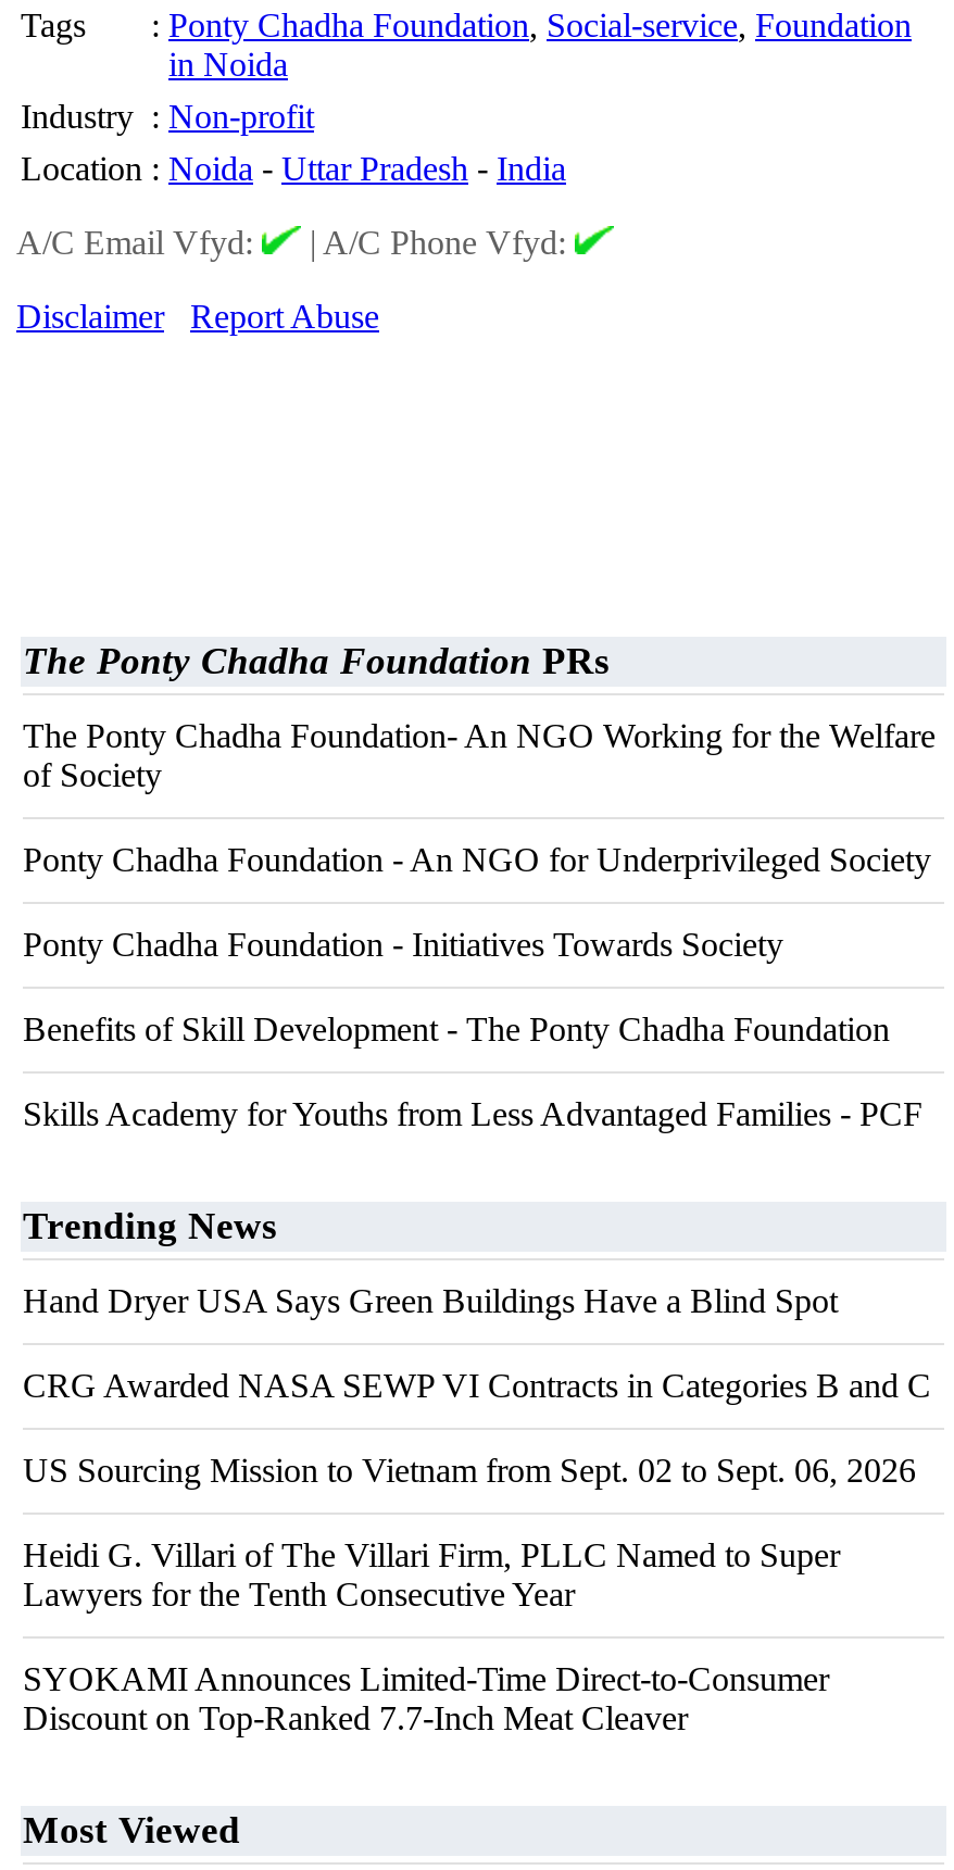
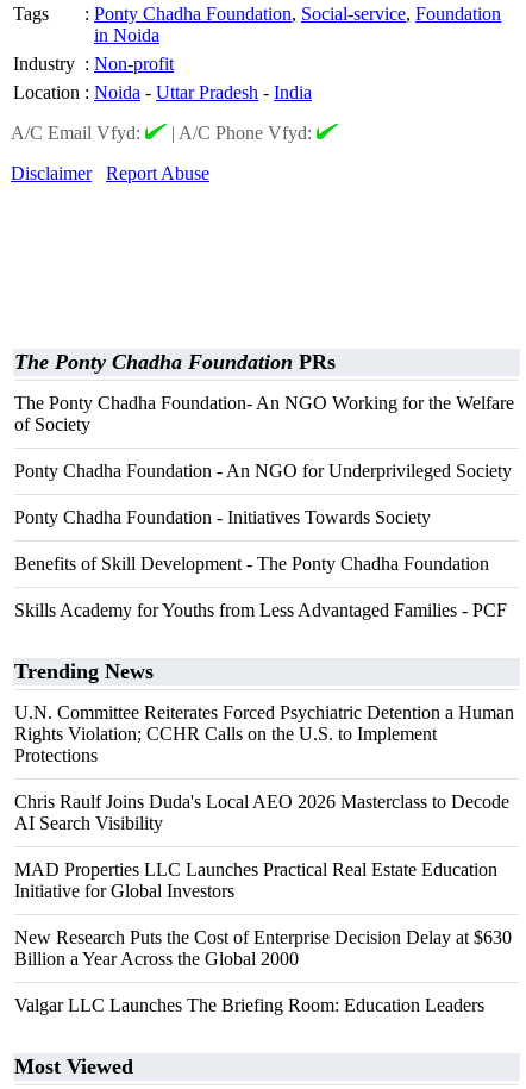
- Hand Dryer USA Says Green Buildings Have a Blind Spot
+ U.N. Committee Reiterates Forced Psychiatric Detention a Human
+ Rights Violation; CCHR Calls on the U.S. to Implement
+ Protections

- CRG Awarded NASA SEWP VI Contracts in Categories B and C
+ Chris Raulf Joins Duda's Local AEO 2026 Masterclass to Decode
+ AI Search Visibility

- US Sourcing Mission to Vietnam from Sept. 02 to Sept. 06, 2026
+ MAD Properties LLC Launches Practical Real Estate Education
+ Initiative for Global Investors

- Heidi G. Villari of The Villari Firm, PLLC Named to Super
- Lawyers for the Tenth Consecutive Year
+ New Research Puts the Cost of Enterprise Decision Delay at $630
+ Billion a Year Across the Global 2000

- SYOKAMI Announces Limited-Time Direct-to-Consumer
- Discount on Top-Ranked 7.7-Inch Meat Cleaver
+ Valgar LLC Launches The Briefing Room: Education Leaders
